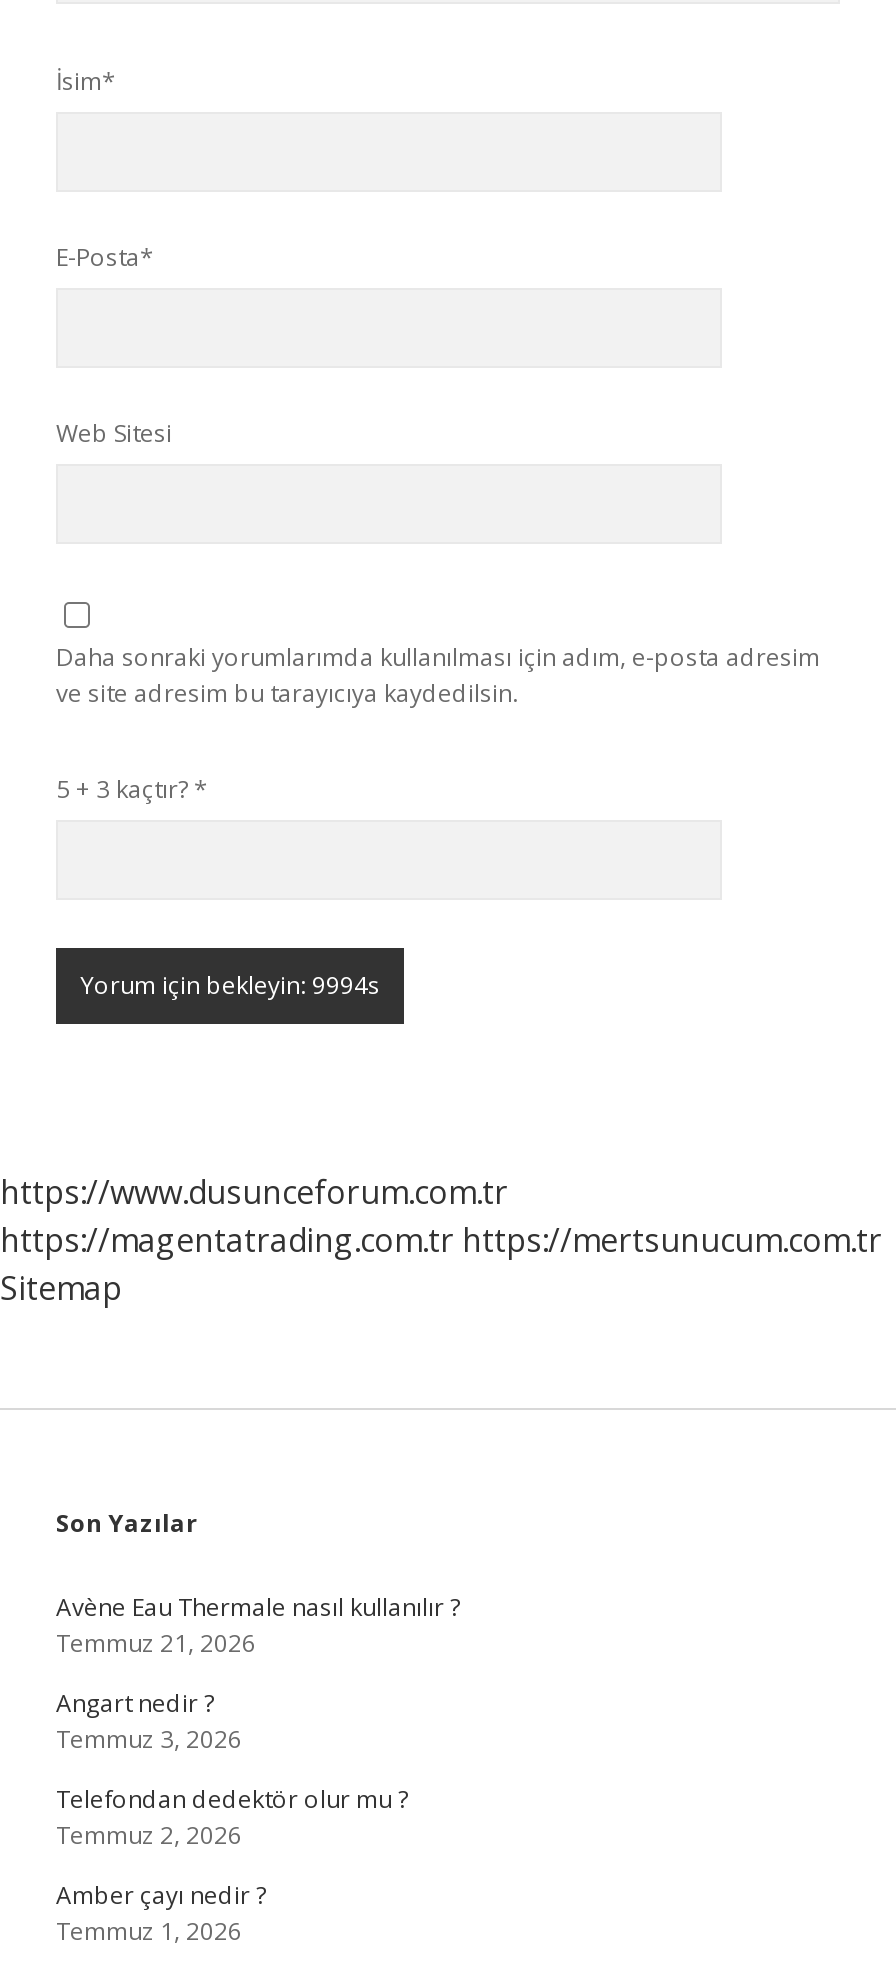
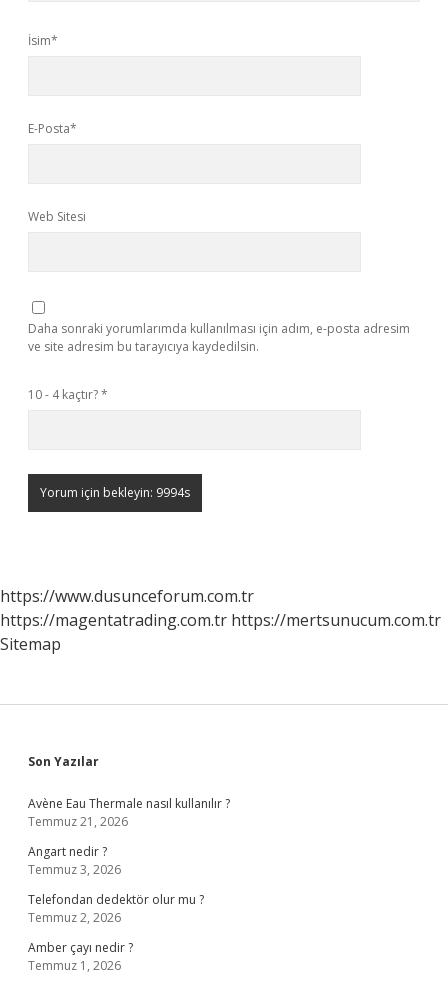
- 5 + 3 kaçtır? *
+ 10 - 4 kaçtır? *
